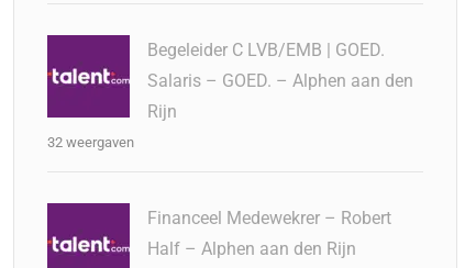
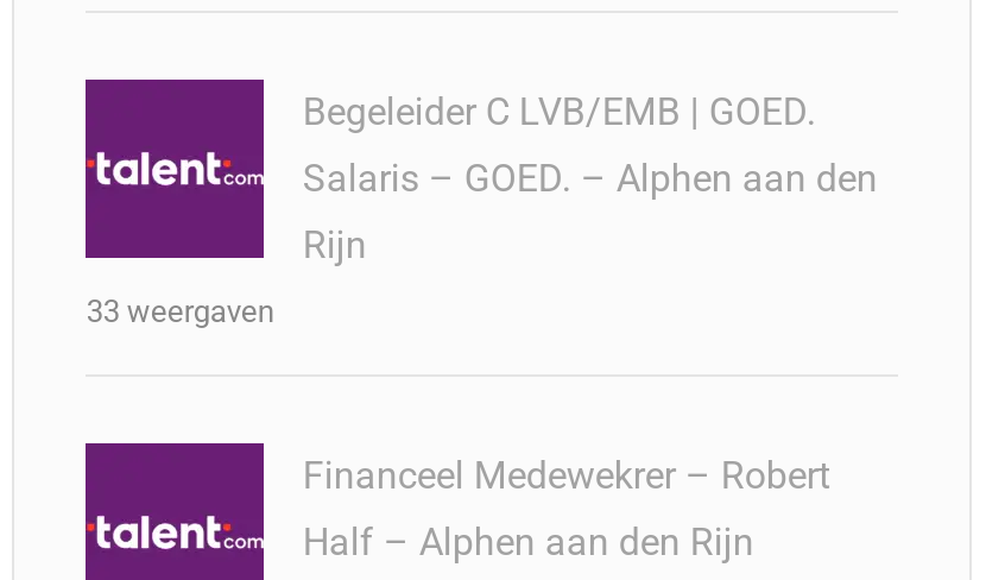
- 32 weergaven
+ 33 weergaven
